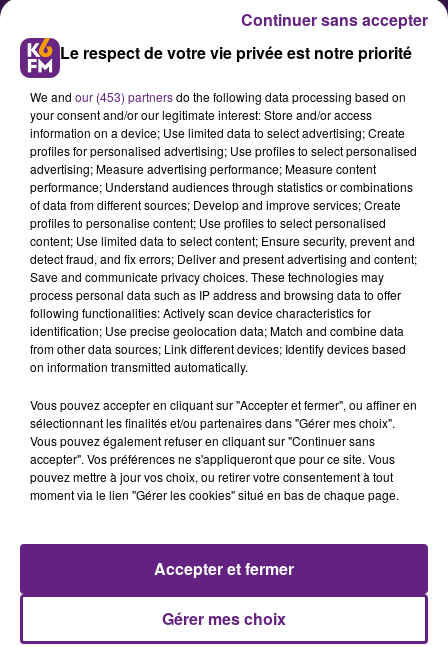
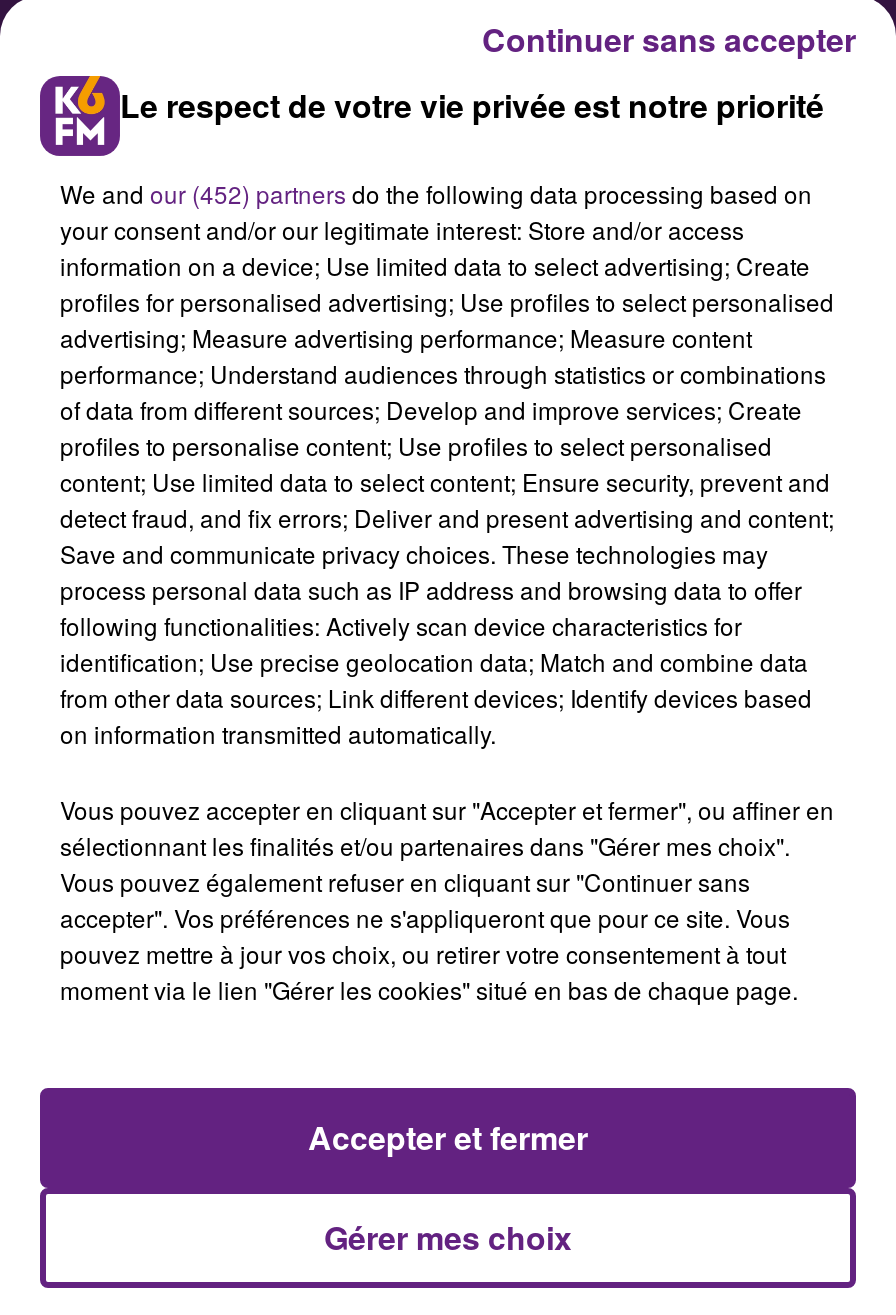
- We and our (453) partners do the following data processing based on
+ We and our (452) partners do the following data processing based on
